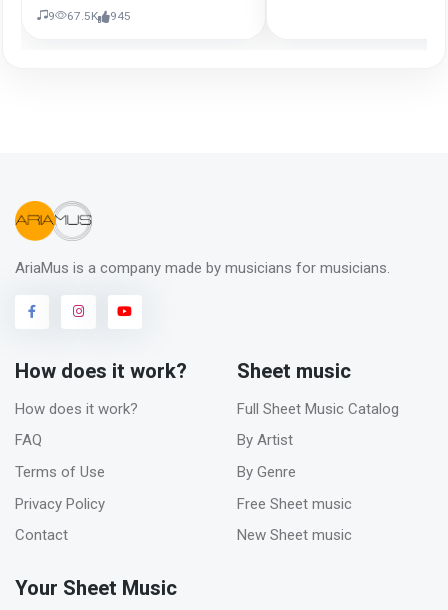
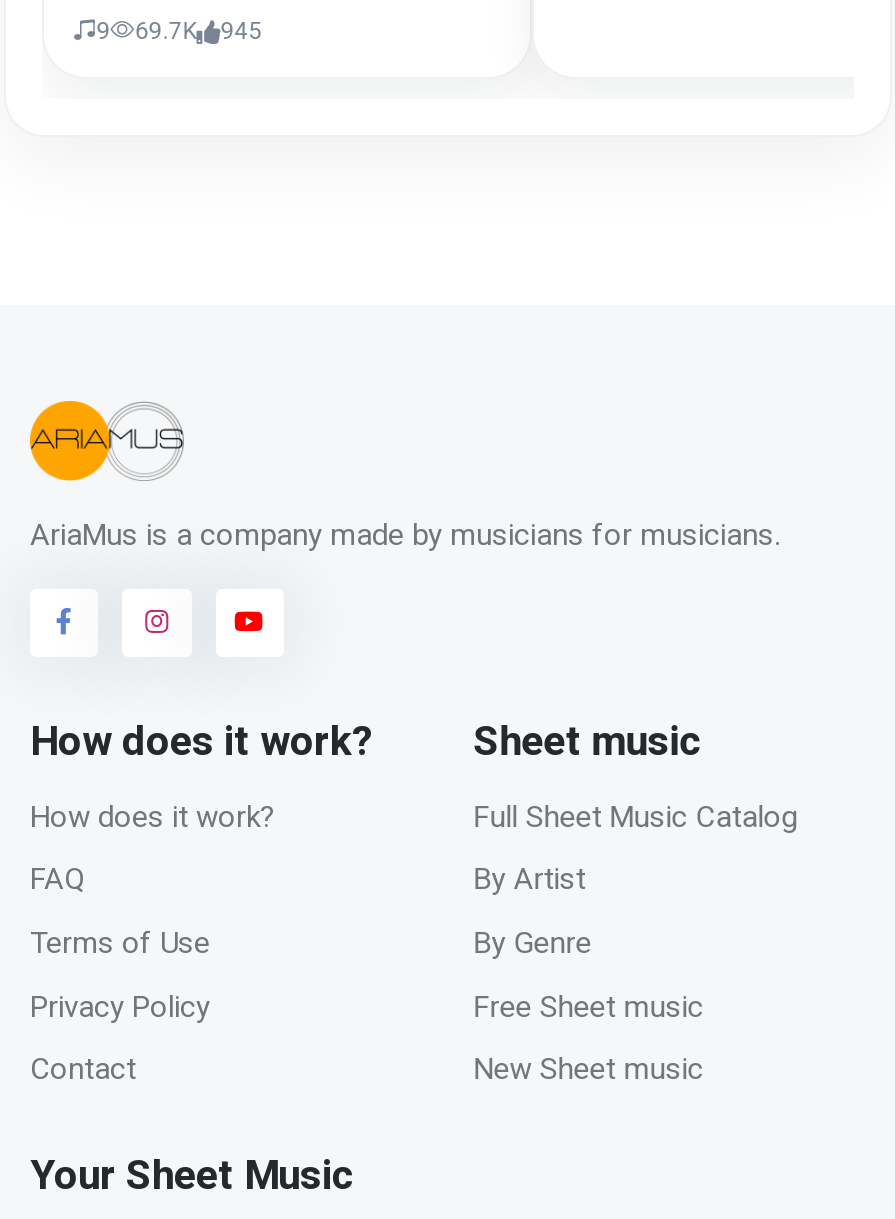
- 9 67.5K 945
+ 9 69.7K 945
